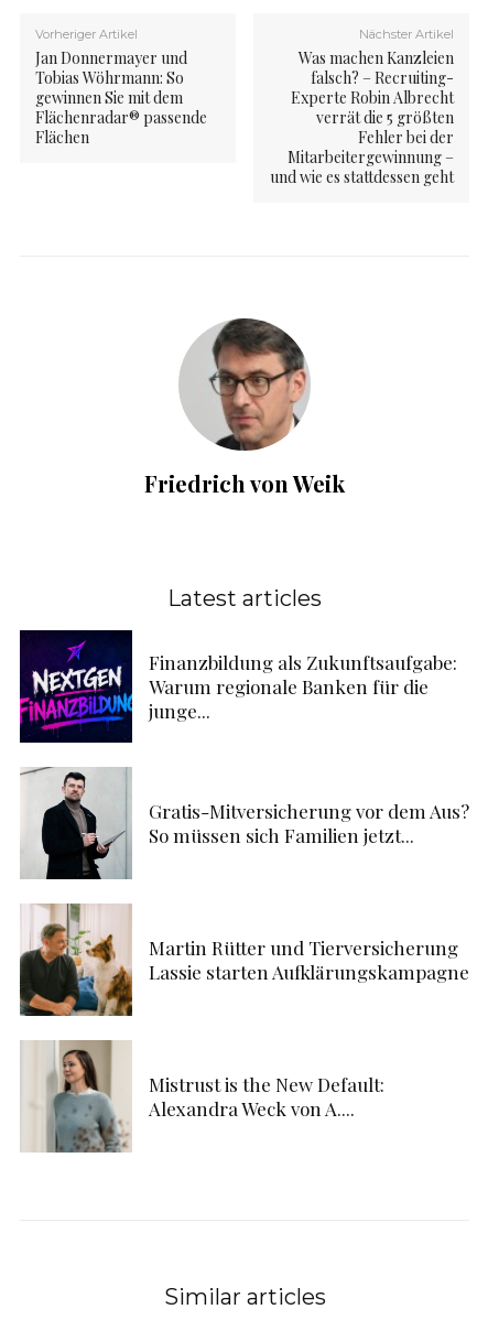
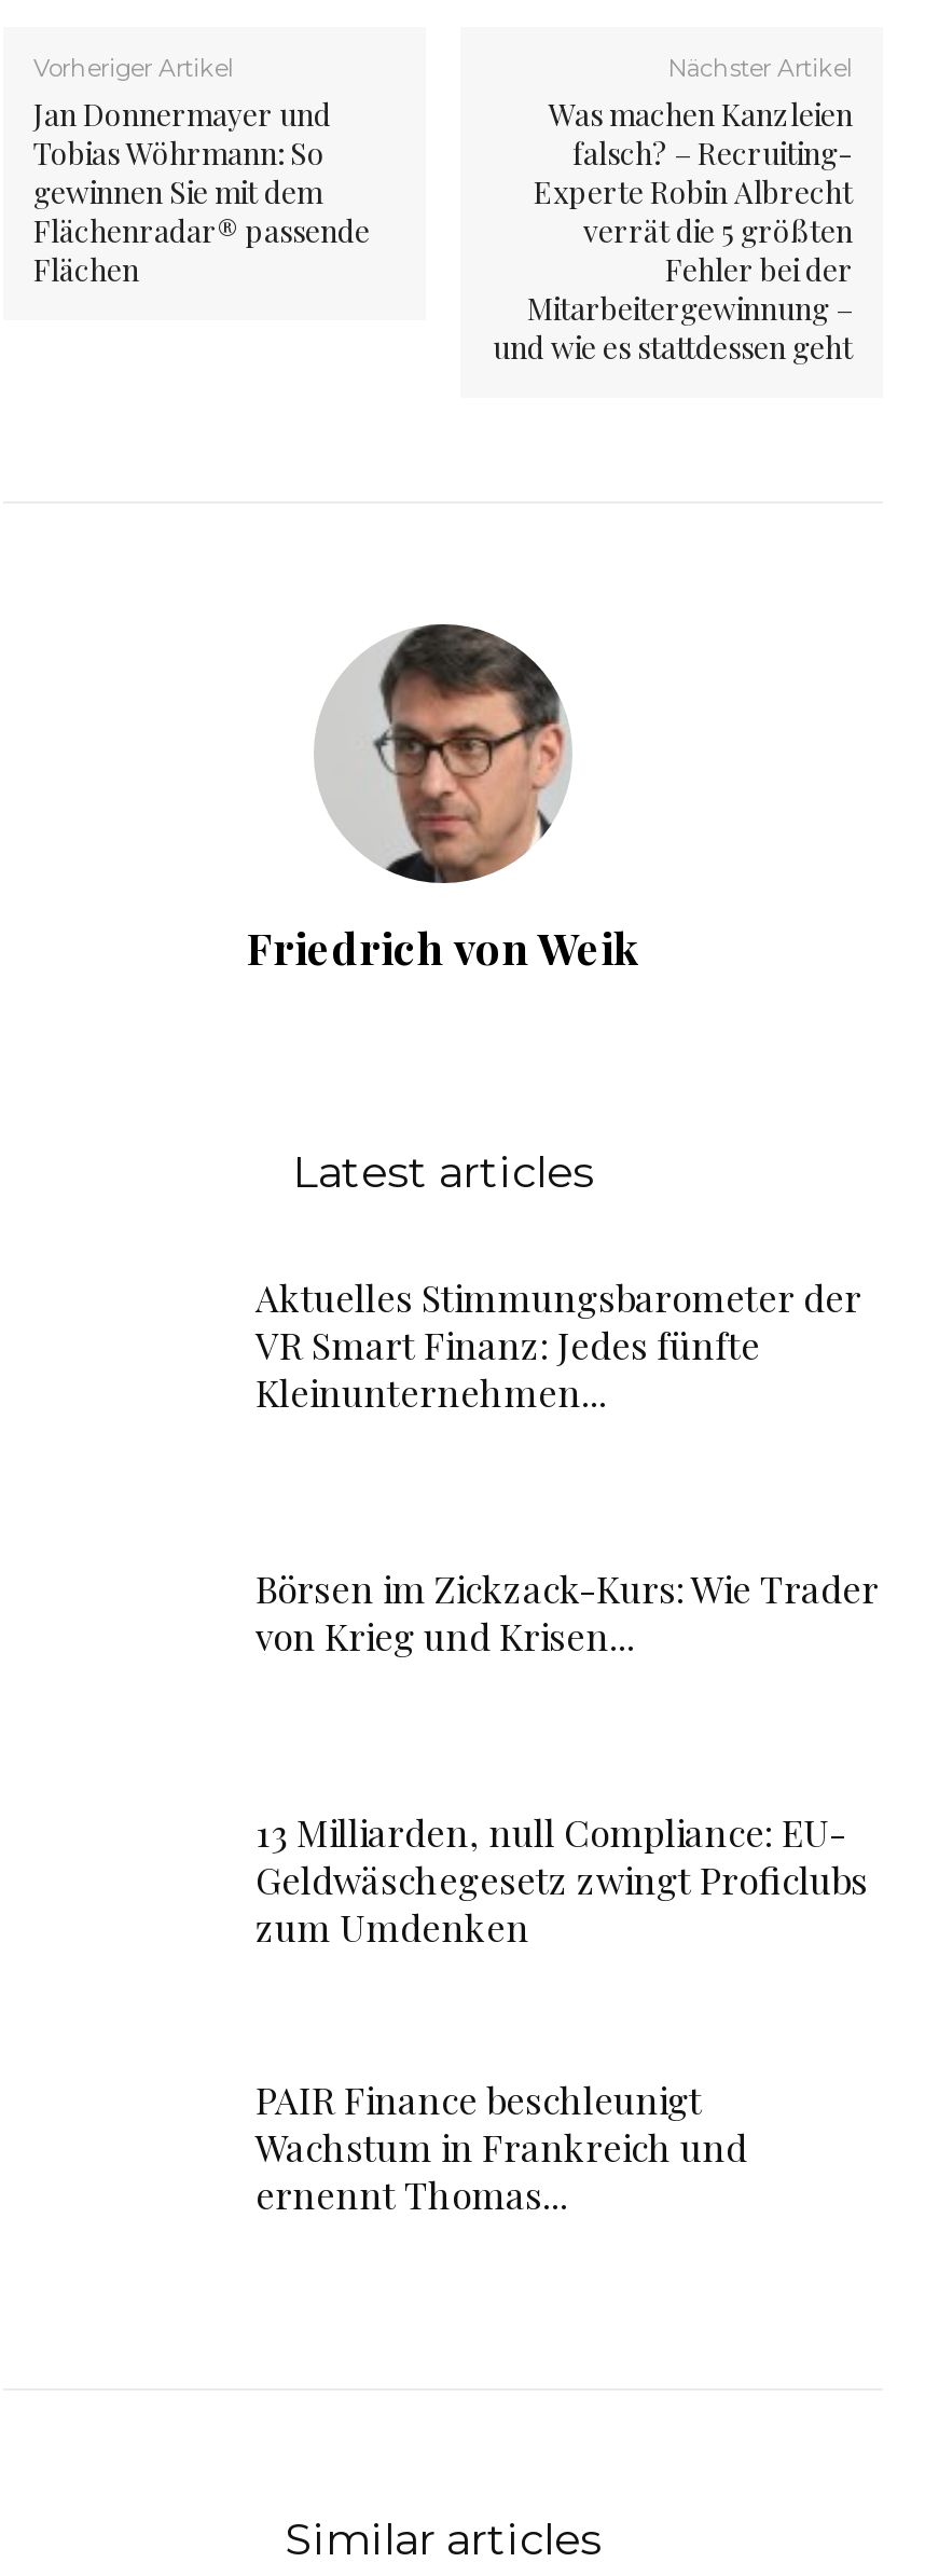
- [image]

- Finanzbildung als Zukunftsaufgabe:
- Warum regionale Banken für die
- junge...
+ Aktuelles Stimmungsbarometer der
+ VR Smart Finanz: Jedes fünfte
+ Kleinunternehmen...

- [image]

- Gratis-Mitversicherung vor dem Aus?
- So müssen sich Familien jetzt...
+ Börsen im Zickzack-Kurs: Wie Trader
+ von Krieg und Krisen...

- [image]

- Martin Rütter und Tierversicherung
- Lassie starten Aufklärungskampagne
+ 13 Milliarden, null Compliance: EU-
+ Geldwäschegesetz zwingt Proficlubs
+ zum Umdenken

- [image]

- Mistrust is the New Default:
- Alexandra Weck von A....
+ PAIR Finance beschleunigt
+ Wachstum in Frankreich und
+ ernennt Thomas...
